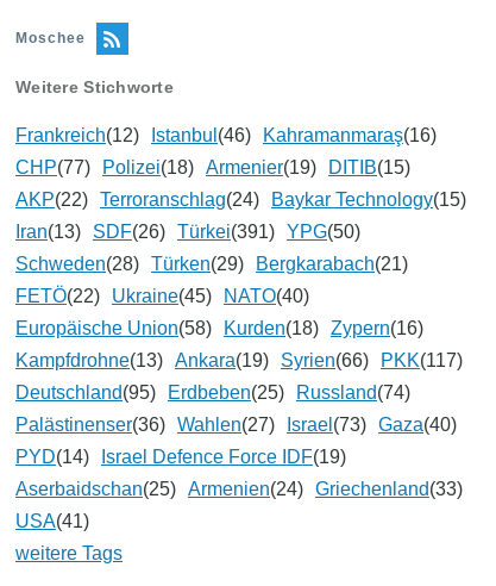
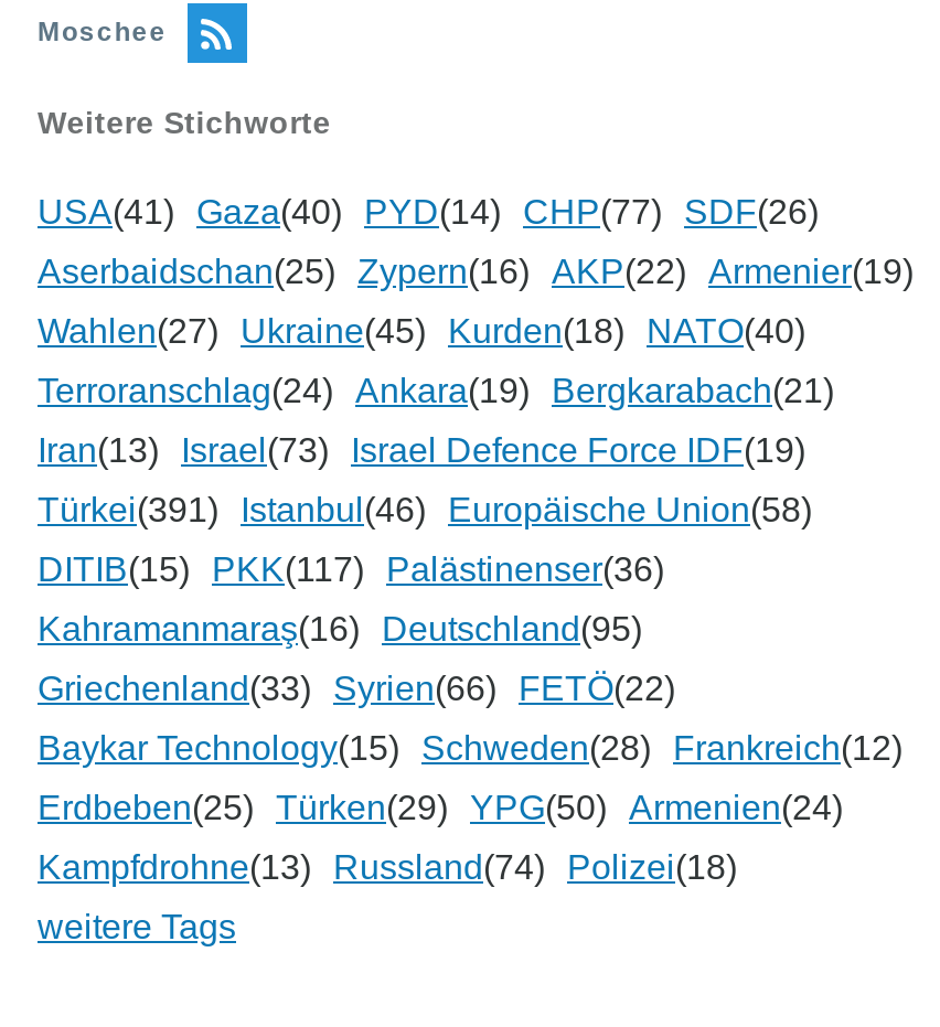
- Frankreich(12) Istanbul(46) Kahramanmaraş(16)
- CHP(77) Polizei(18) Armenier(19) DITIB(15)
- AKP(22) Terroranschlag(24) Baykar Technology(15)
- Iran(13) SDF(26) Türkei(391) YPG(50)
- Schweden(28) Türken(29) Bergkarabach(21)
- FETÖ(22) Ukraine(45) NATO(40)
- Europäische Union(58) Kurden(18) Zypern(16)
- Kampfdrohne(13) Ankara(19) Syrien(66) PKK(117)
- Deutschland(95) Erdbeben(25) Russland(74)
- Palästinenser(36) Wahlen(27) Israel(73) Gaza(40)
- PYD(14) Israel Defence Force IDF(19)
- Aserbaidschan(25) Armenien(24) Griechenland(33)
- USA(41)
+ USA(41) Gaza(40) PYD(14) CHP(77) SDF(26)
+ Aserbaidschan(25) Zypern(16) AKP(22) Armenier(19)
+ Wahlen(27) Ukraine(45) Kurden(18) NATO(40)
+ Terroranschlag(24) Ankara(19) Bergkarabach(21)
+ Iran(13) Israel(73) Israel Defence Force IDF(19)
+ Türkei(391) Istanbul(46) Europäische Union(58)
+ DITIB(15) PKK(117) Palästinenser(36)
+ Kahramanmaraş(16) Deutschland(95)
+ Griechenland(33) Syrien(66) FETÖ(22)
+ Baykar Technology(15) Schweden(28) Frankreich(12)
+ Erdbeben(25) Türken(29) YPG(50) Armenien(24)
+ Kampfdrohne(13) Russland(74) Polizei(18)
